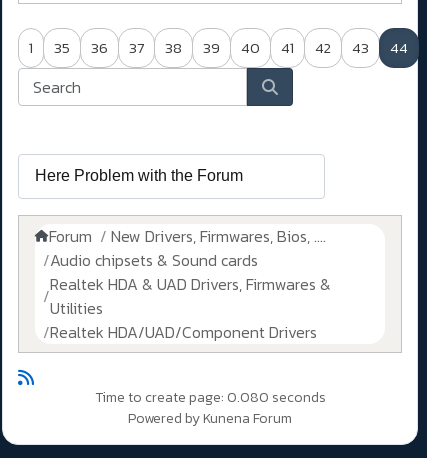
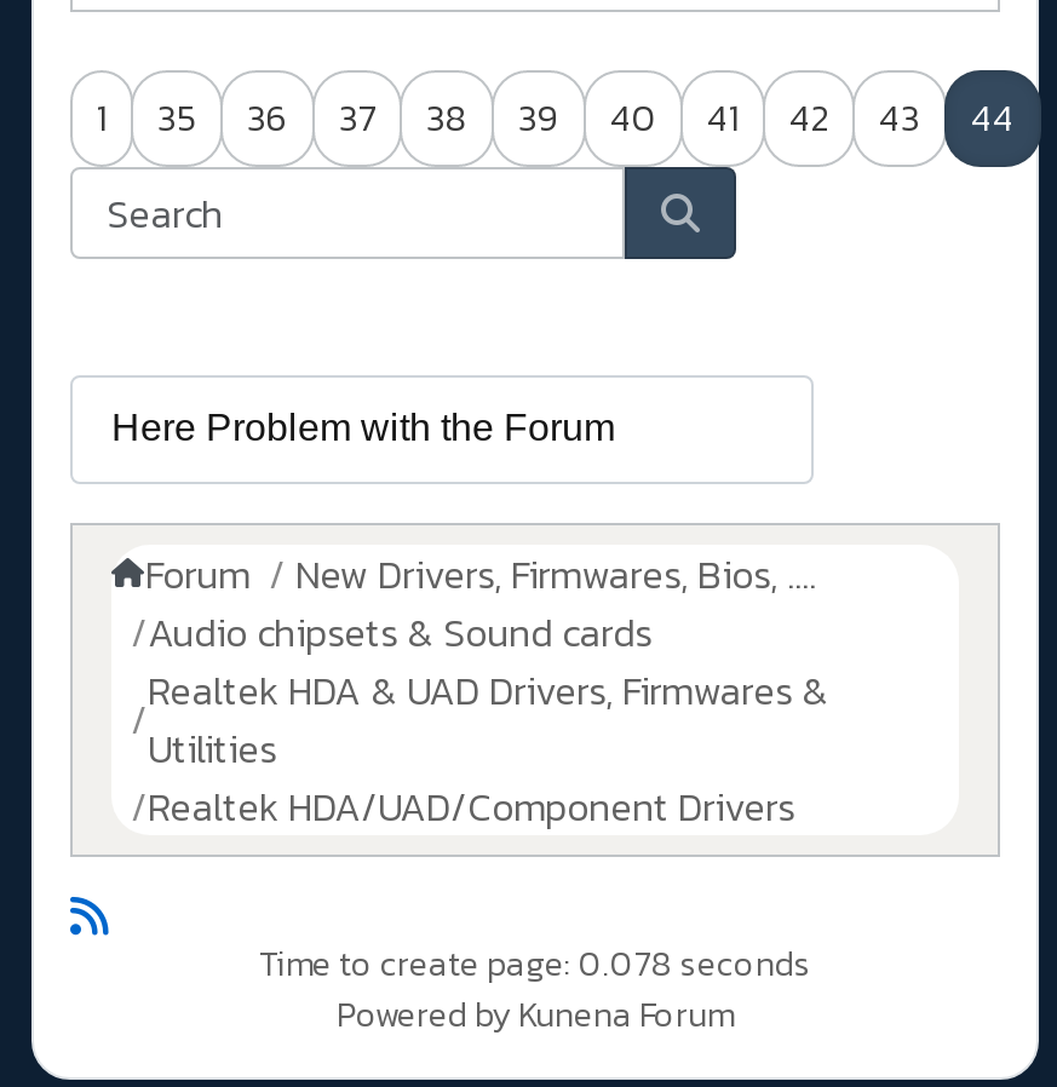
- Time to create page: 0.080 seconds
+ Time to create page: 0.078 seconds
